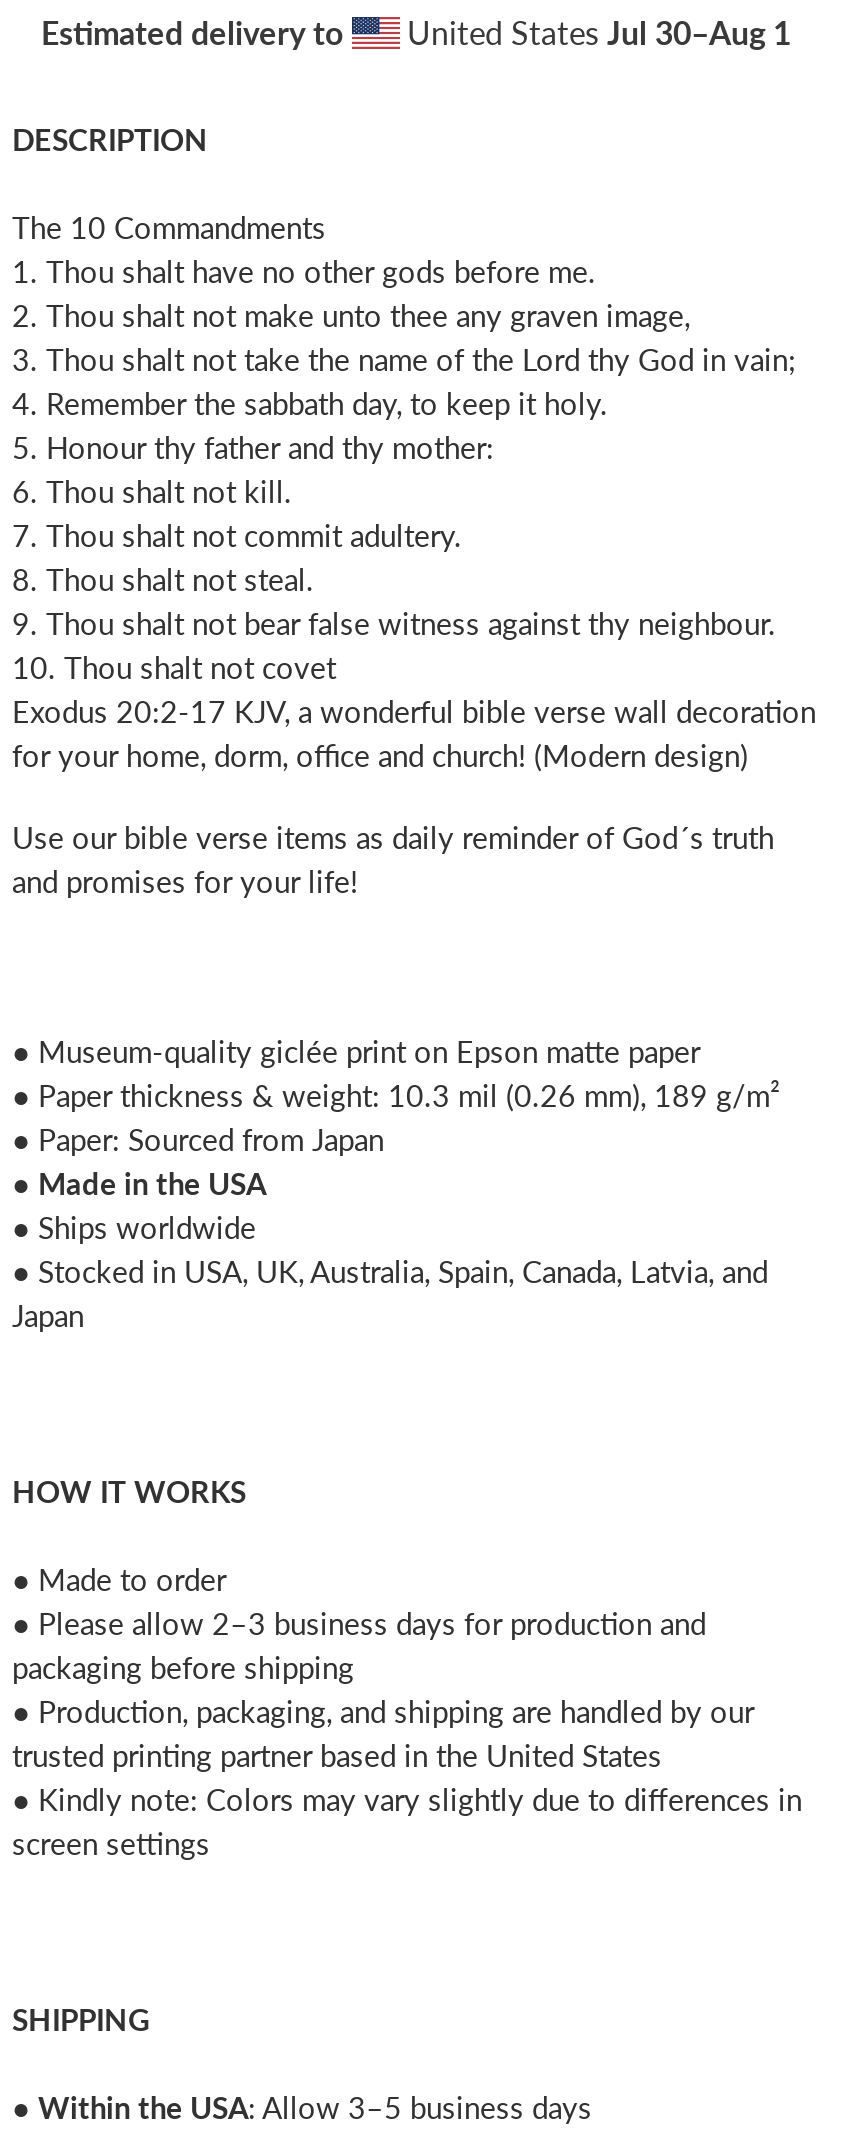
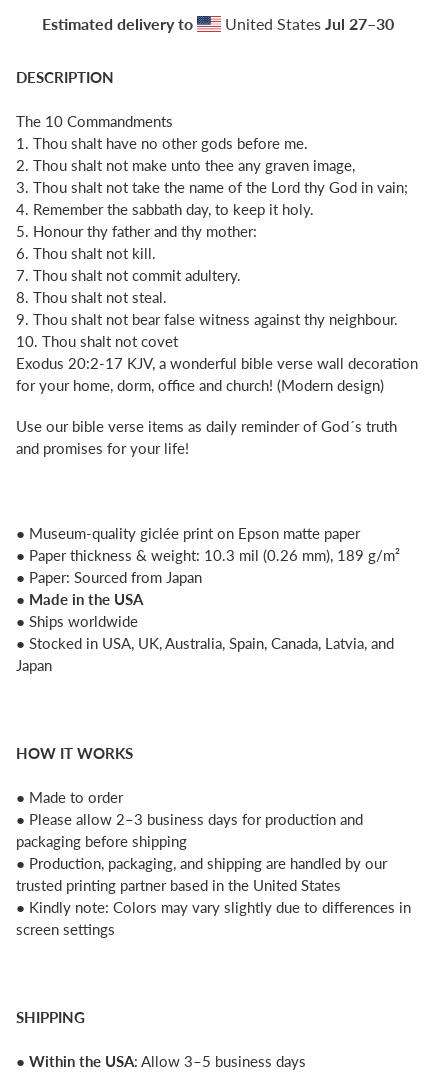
- United States Jul 30–Aug 1
+ United States Jul 27–30
